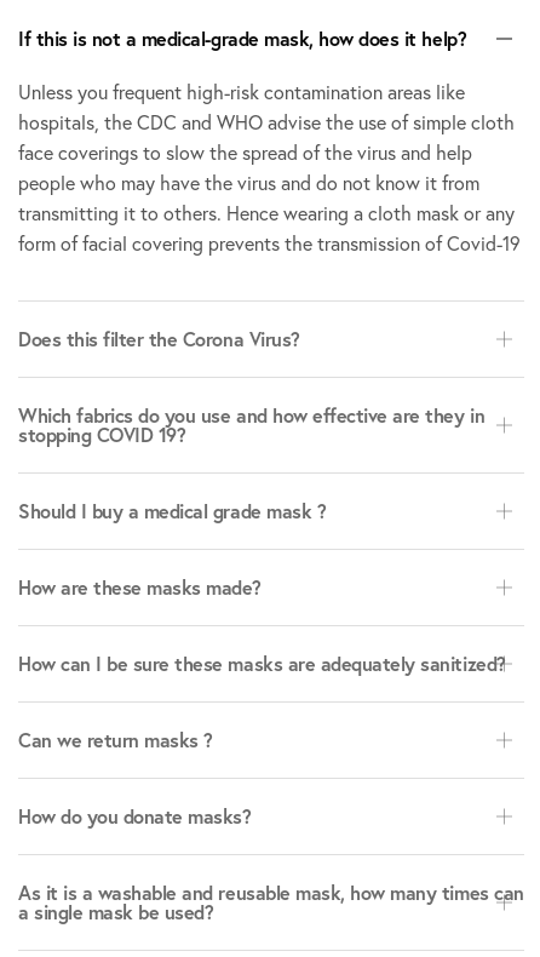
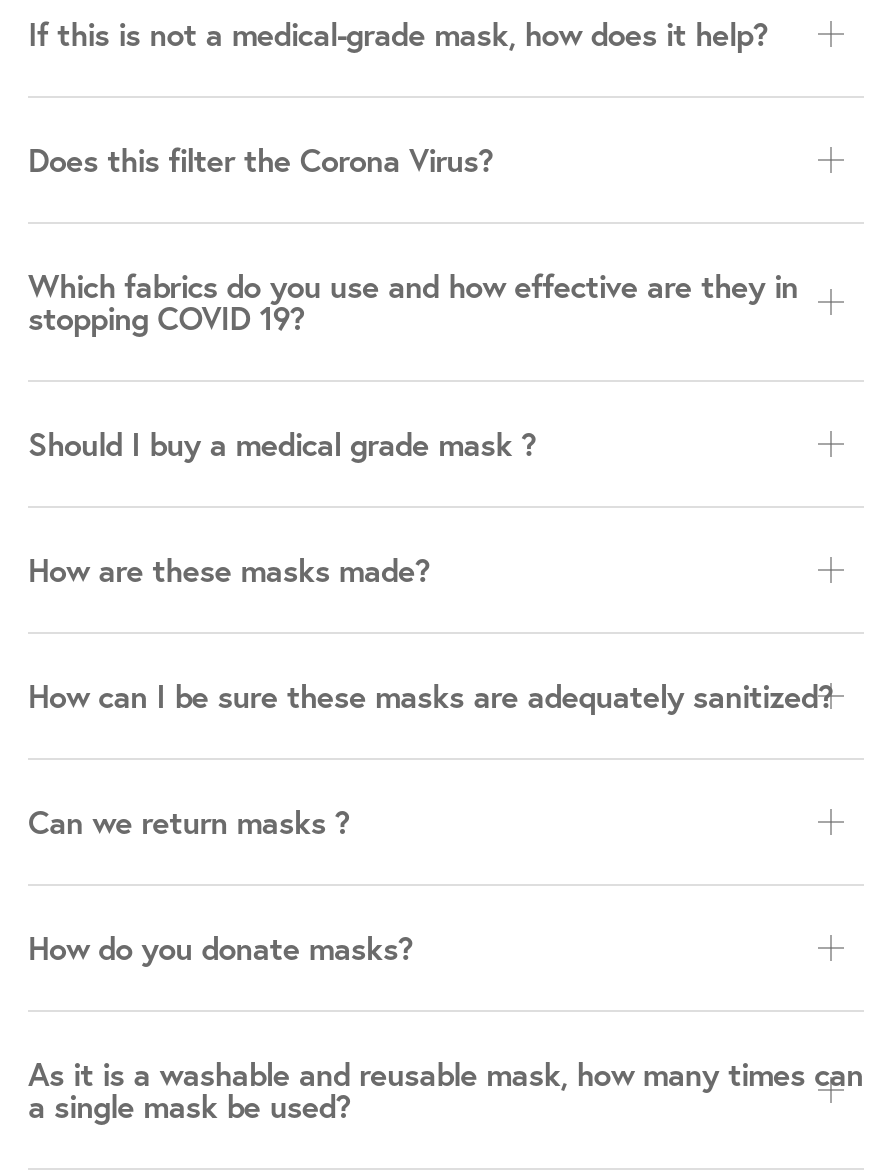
- Unless you frequent high-risk contamination areas like
- hospitals, the CDC and WHO advise the use of simple cloth
- face coverings to slow the spread of the virus and help
- people who may have the virus and do not know it from
- transmitting it to others. Hence wearing a cloth mask or any
- form of facial covering prevents the transmission of Covid-19
